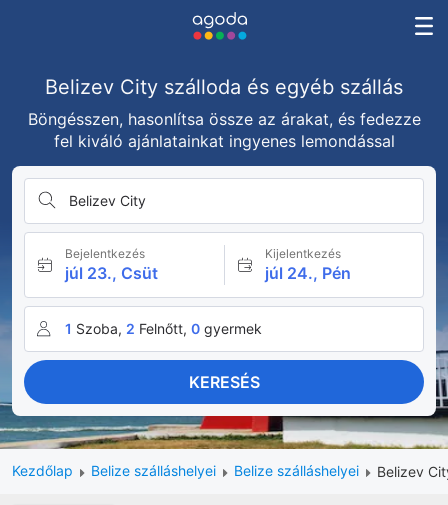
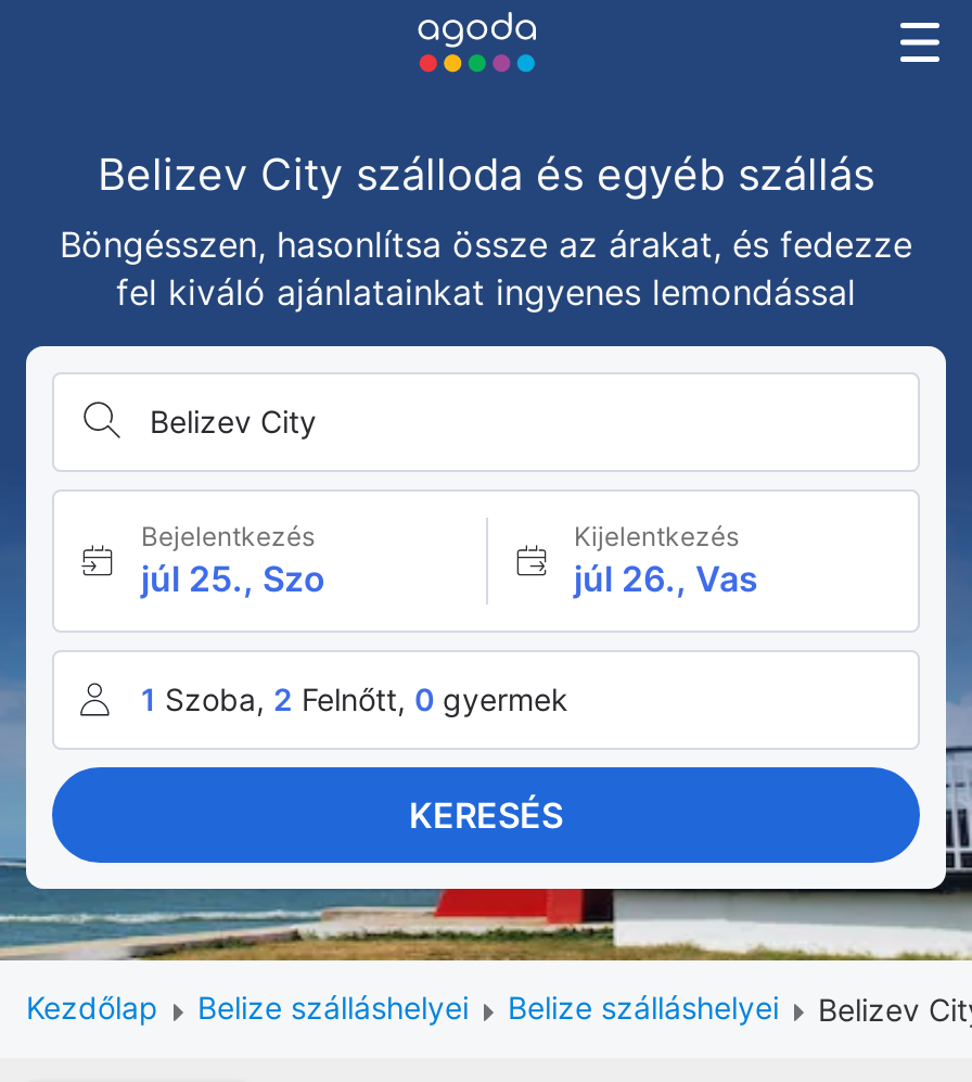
- júl 23., Csüt
+ júl 25., Szo

- júl 24., Pén
+ júl 26., Vas
